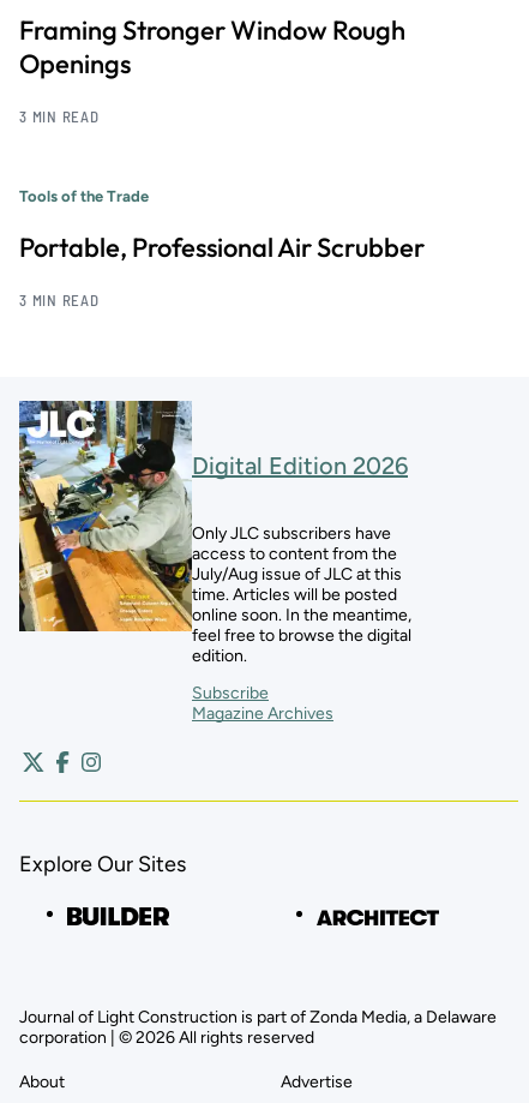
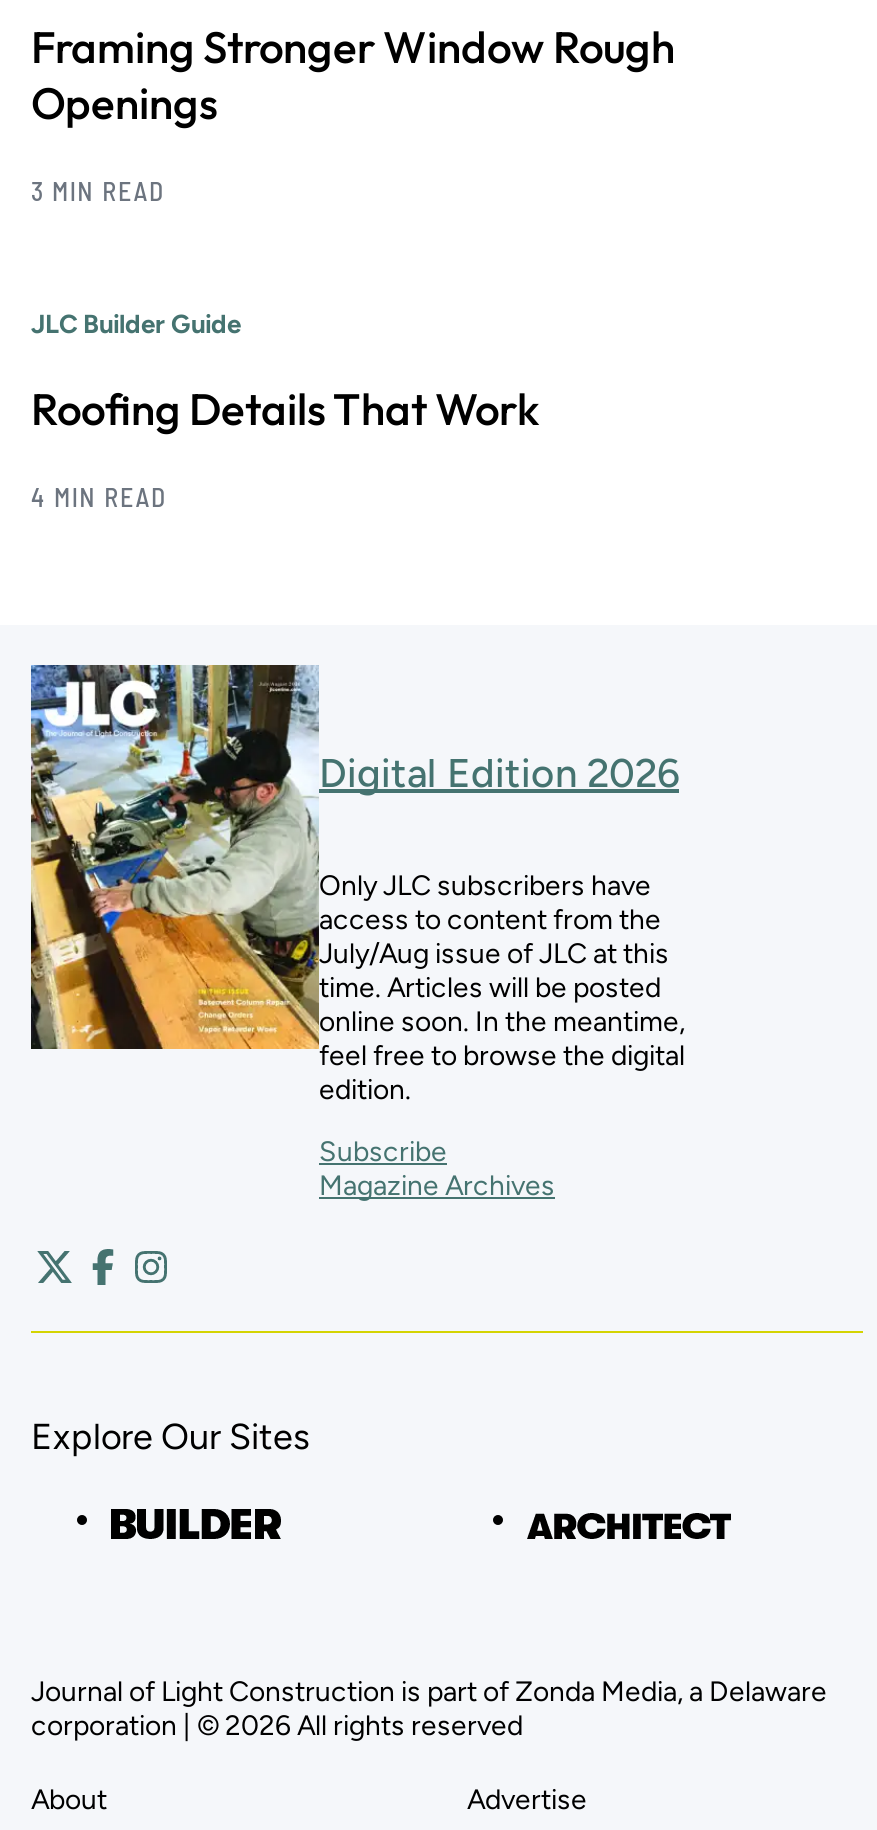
- Tools of the Trade
+ JLC Builder Guide

- Portable, Professional Air Scrubber
+ Roofing Details That Work

- 3 MIN READ
+ 4 MIN READ
